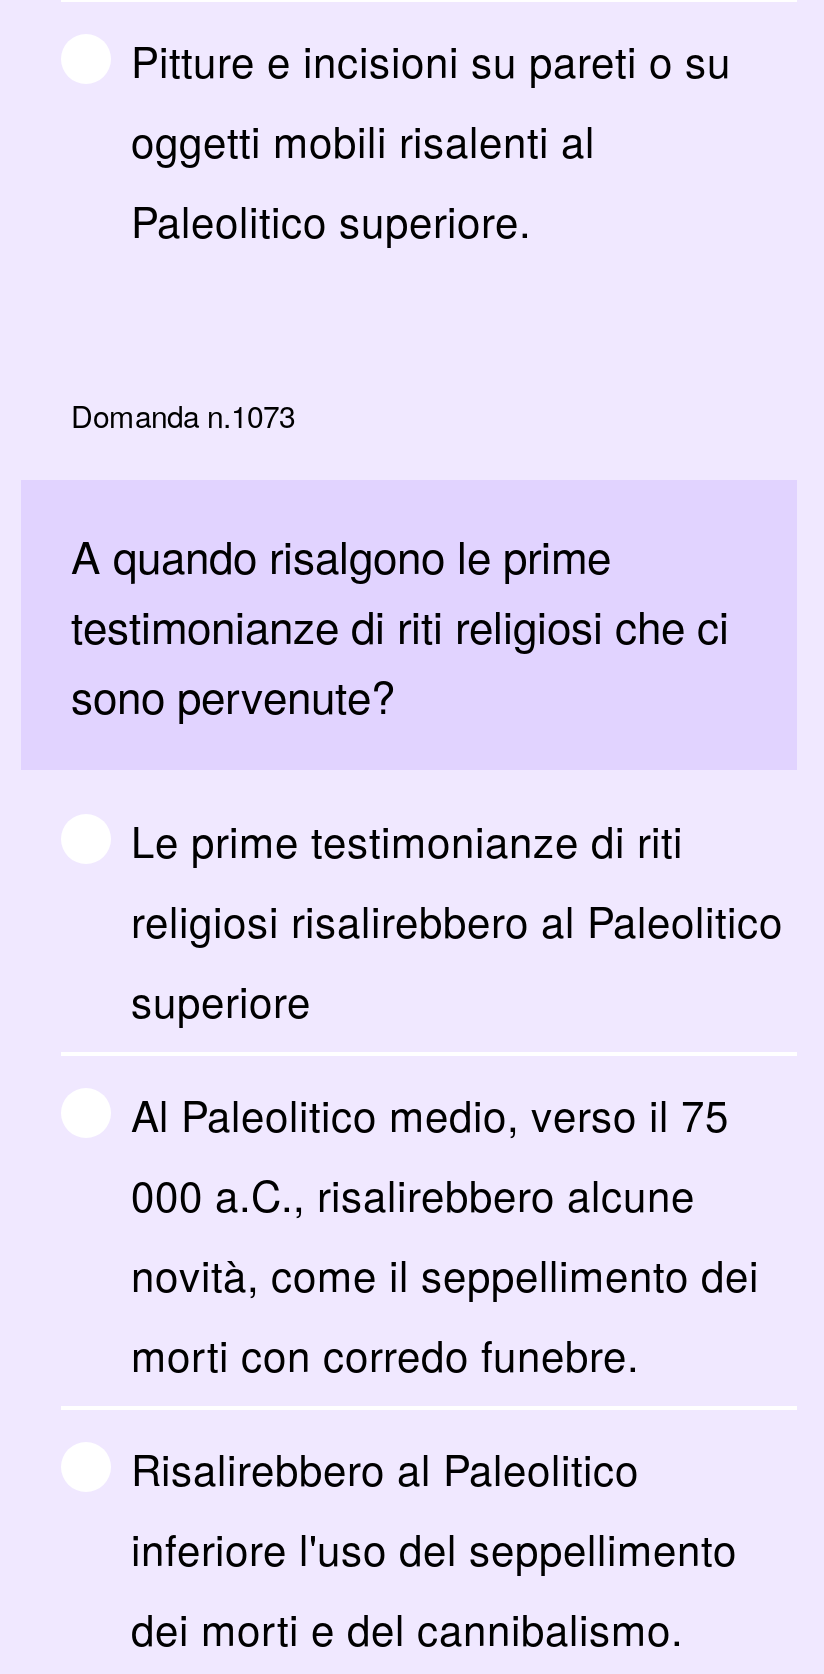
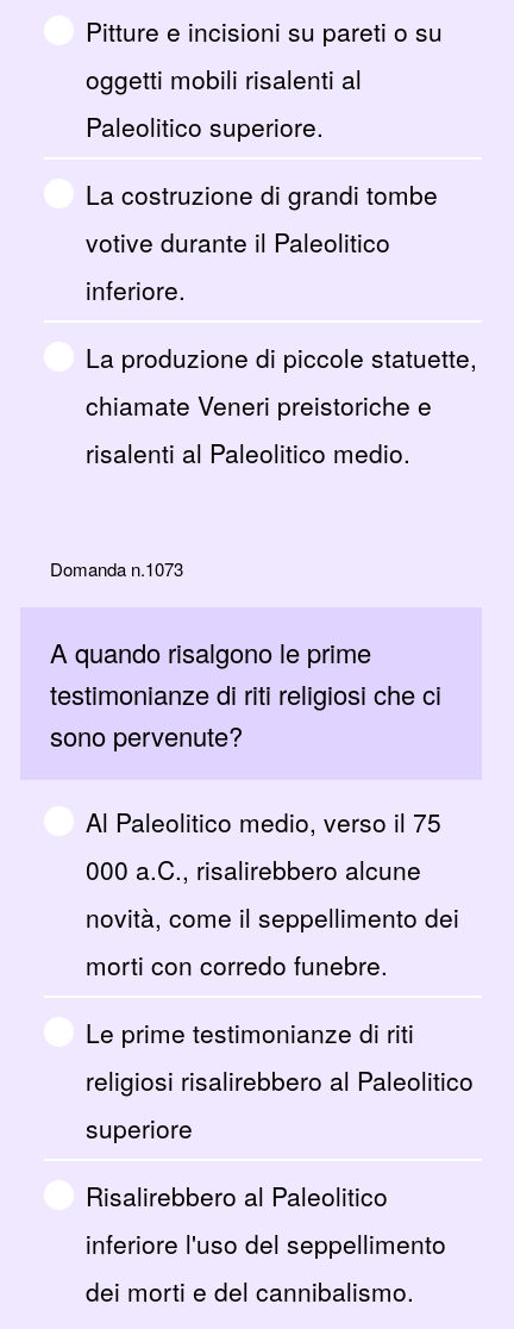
+ La costruzione di grandi tombe
+ votive durante il Paleolitico
+ inferiore.
+ La produzione di piccole statuette,
+ chiamate Veneri preistoriche e
+ risalenti al Paleolitico medio.

moved down: Le prime testimonianze di riti | religiosi risalirebbero al Paleolitico | superiore
